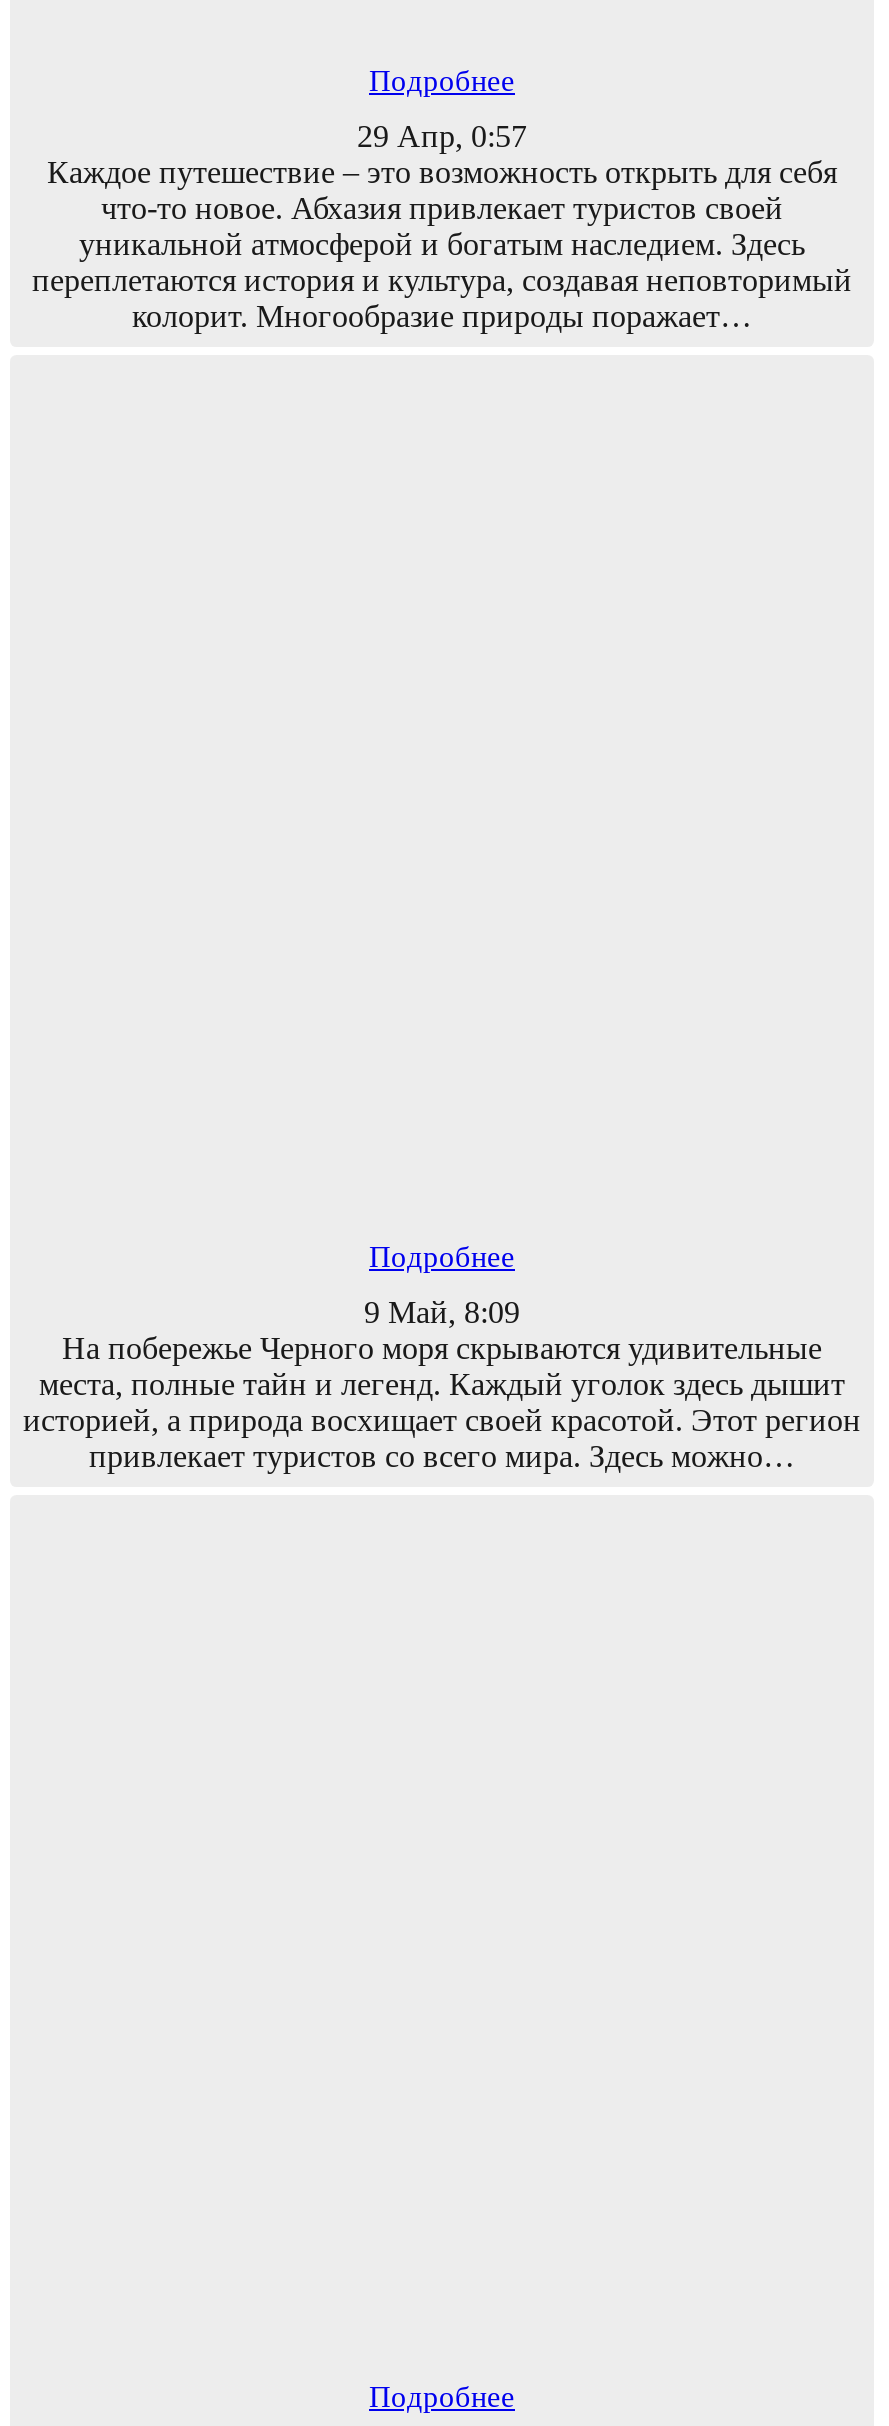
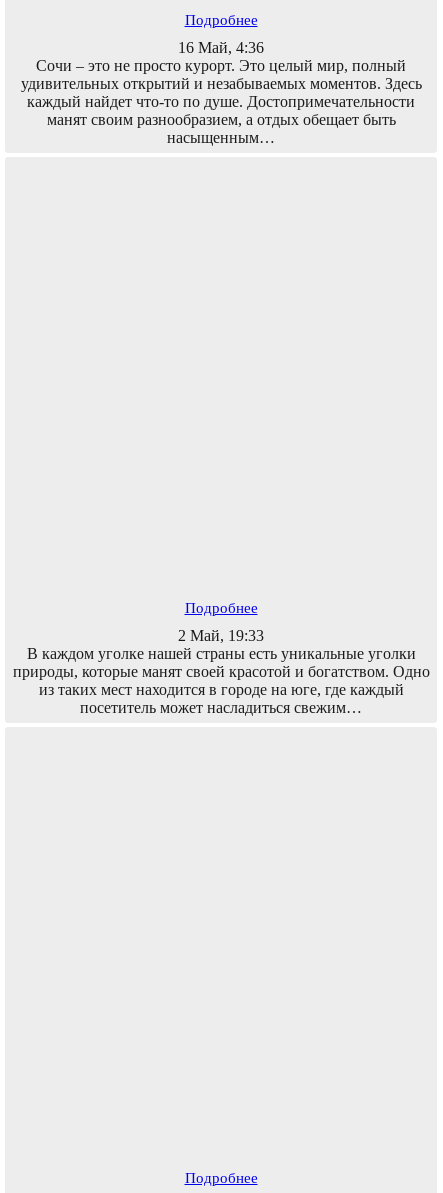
- 29 Апр, 0:57
- Каждое путешествие – это возможность открыть для себя
- что-то новое. Абхазия привлекает туристов своей
- уникальной атмосферой и богатым наследием. Здесь
- переплетаются история и культура, создавая неповторимый
- колорит. Многообразие природы поражает…
+ 16 Май, 4:36
+ Сочи – это не просто курорт. Это целый мир, полный
+ удивительных открытий и незабываемых моментов. Здесь
+ каждый найдет что-то по душе. Достопримечательности
+ манят своим разнообразием, а отдых обещает быть
+ насыщенным…

- 9 Май, 8:09
- На побережье Черного моря скрываются удивительные
- места, полные тайн и легенд. Каждый уголок здесь дышит
- историей, а природа восхищает своей красотой. Этот регион
- привлекает туристов со всего мира. Здесь можно…
+ 2 Май, 19:33
+ В каждом уголке нашей страны есть уникальные уголки
+ природы, которые манят своей красотой и богатством. Одно
+ из таких мест находится в городе на юге, где каждый
+ посетитель может насладиться свежим…
